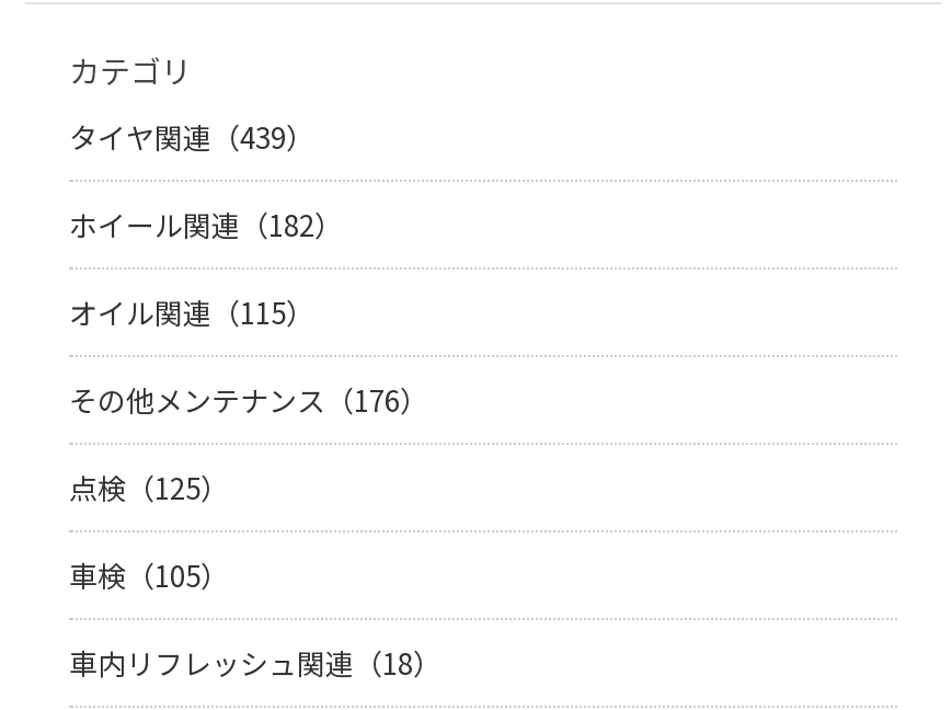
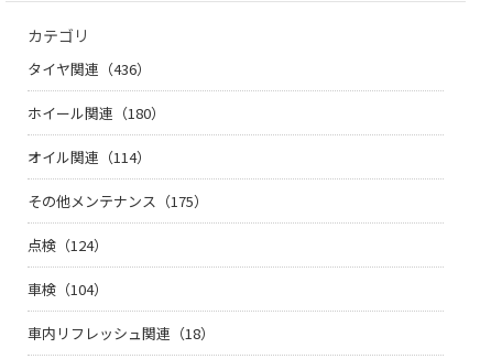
- タイヤ関連（439）
+ タイヤ関連（436）

- ホイール関連（182）
+ ホイール関連（180）

- オイル関連（115）
+ オイル関連（114）

- その他メンテナンス（176）
+ その他メンテナンス（175）

- 点検（125）
+ 点検（124）

- 車検（105）
+ 車検（104）
